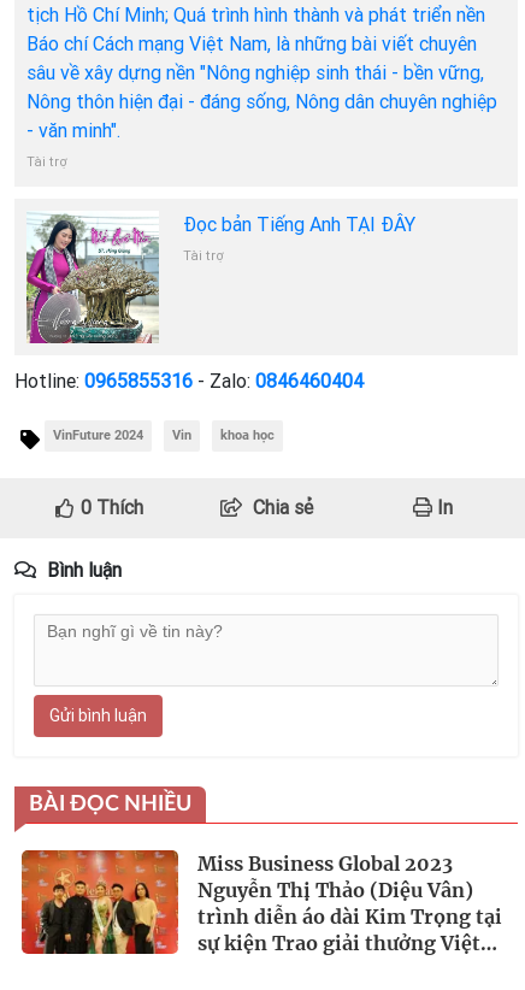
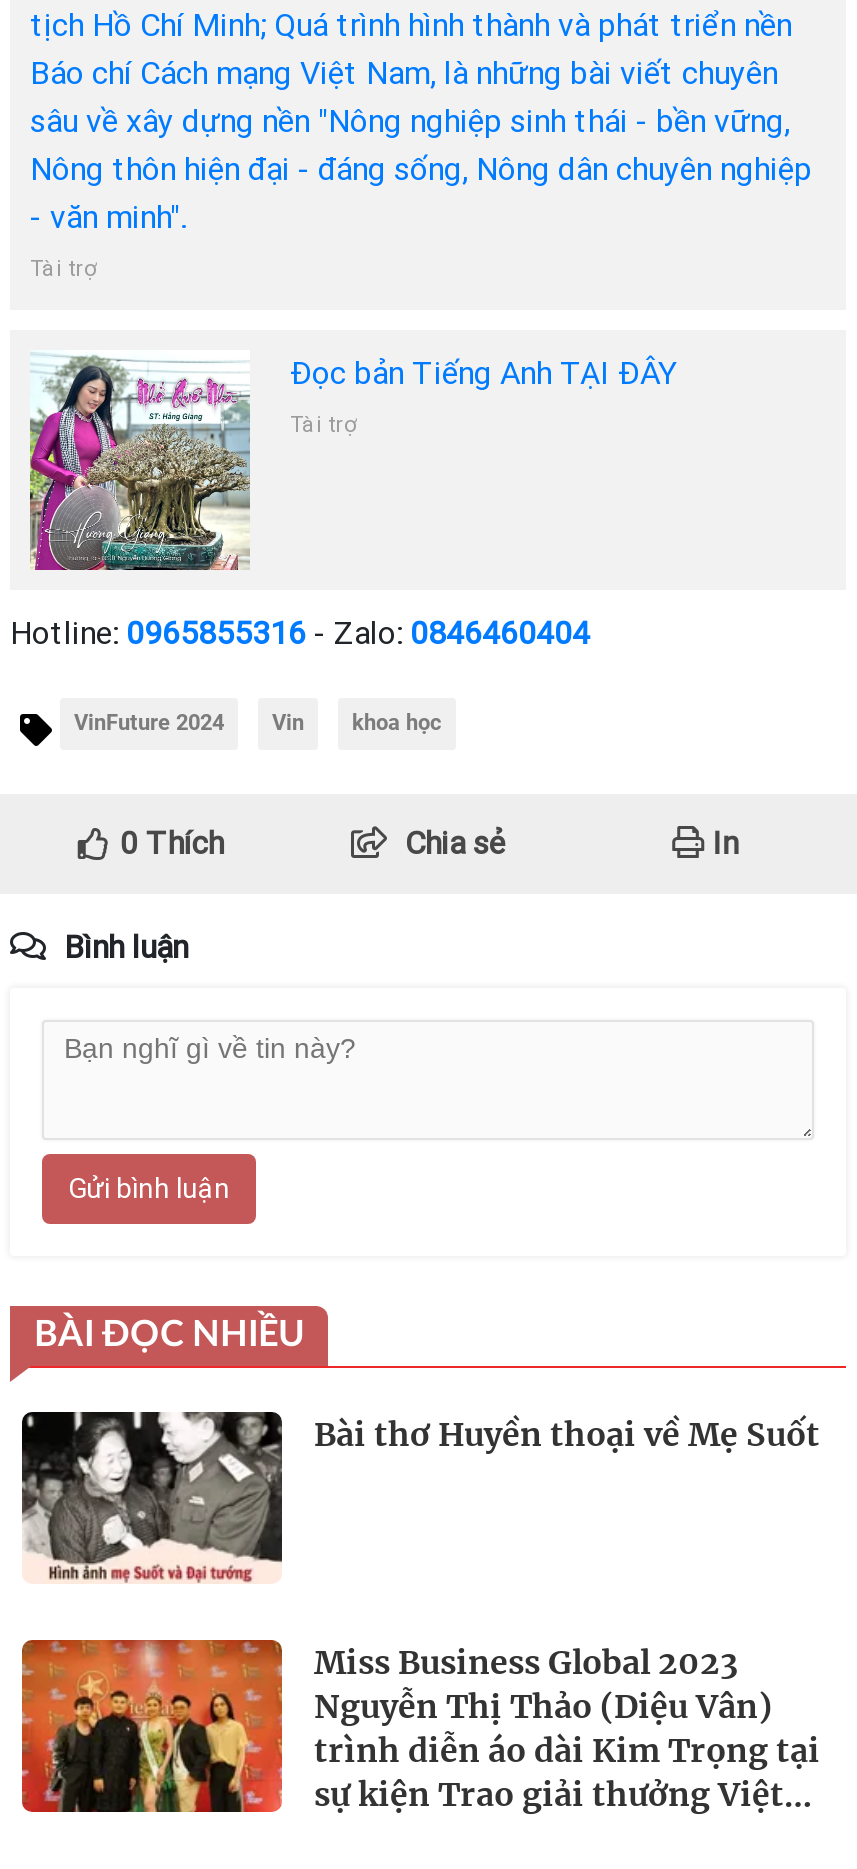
+ [image]
+ Bài thơ Huyền thoại về Mẹ Suốt
